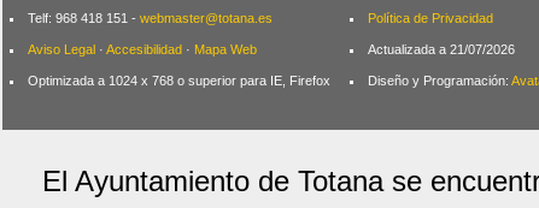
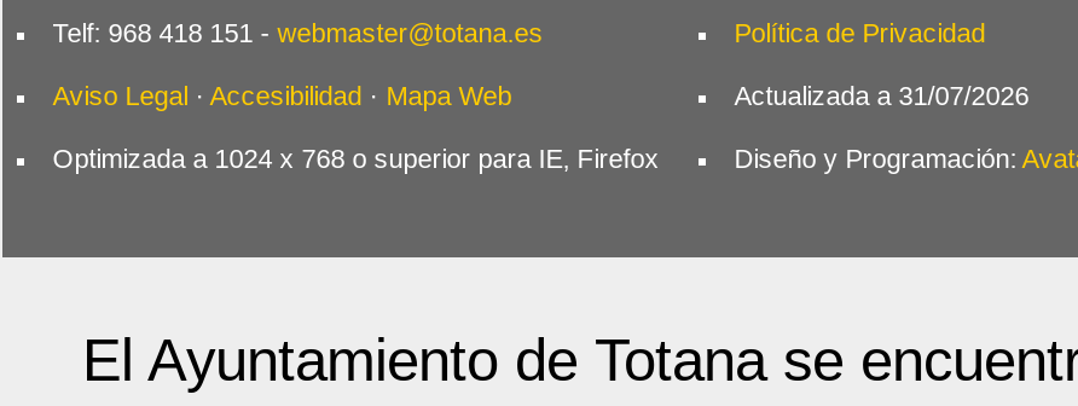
- Actualizada a 21/07/2026
+ Actualizada a 31/07/2026
